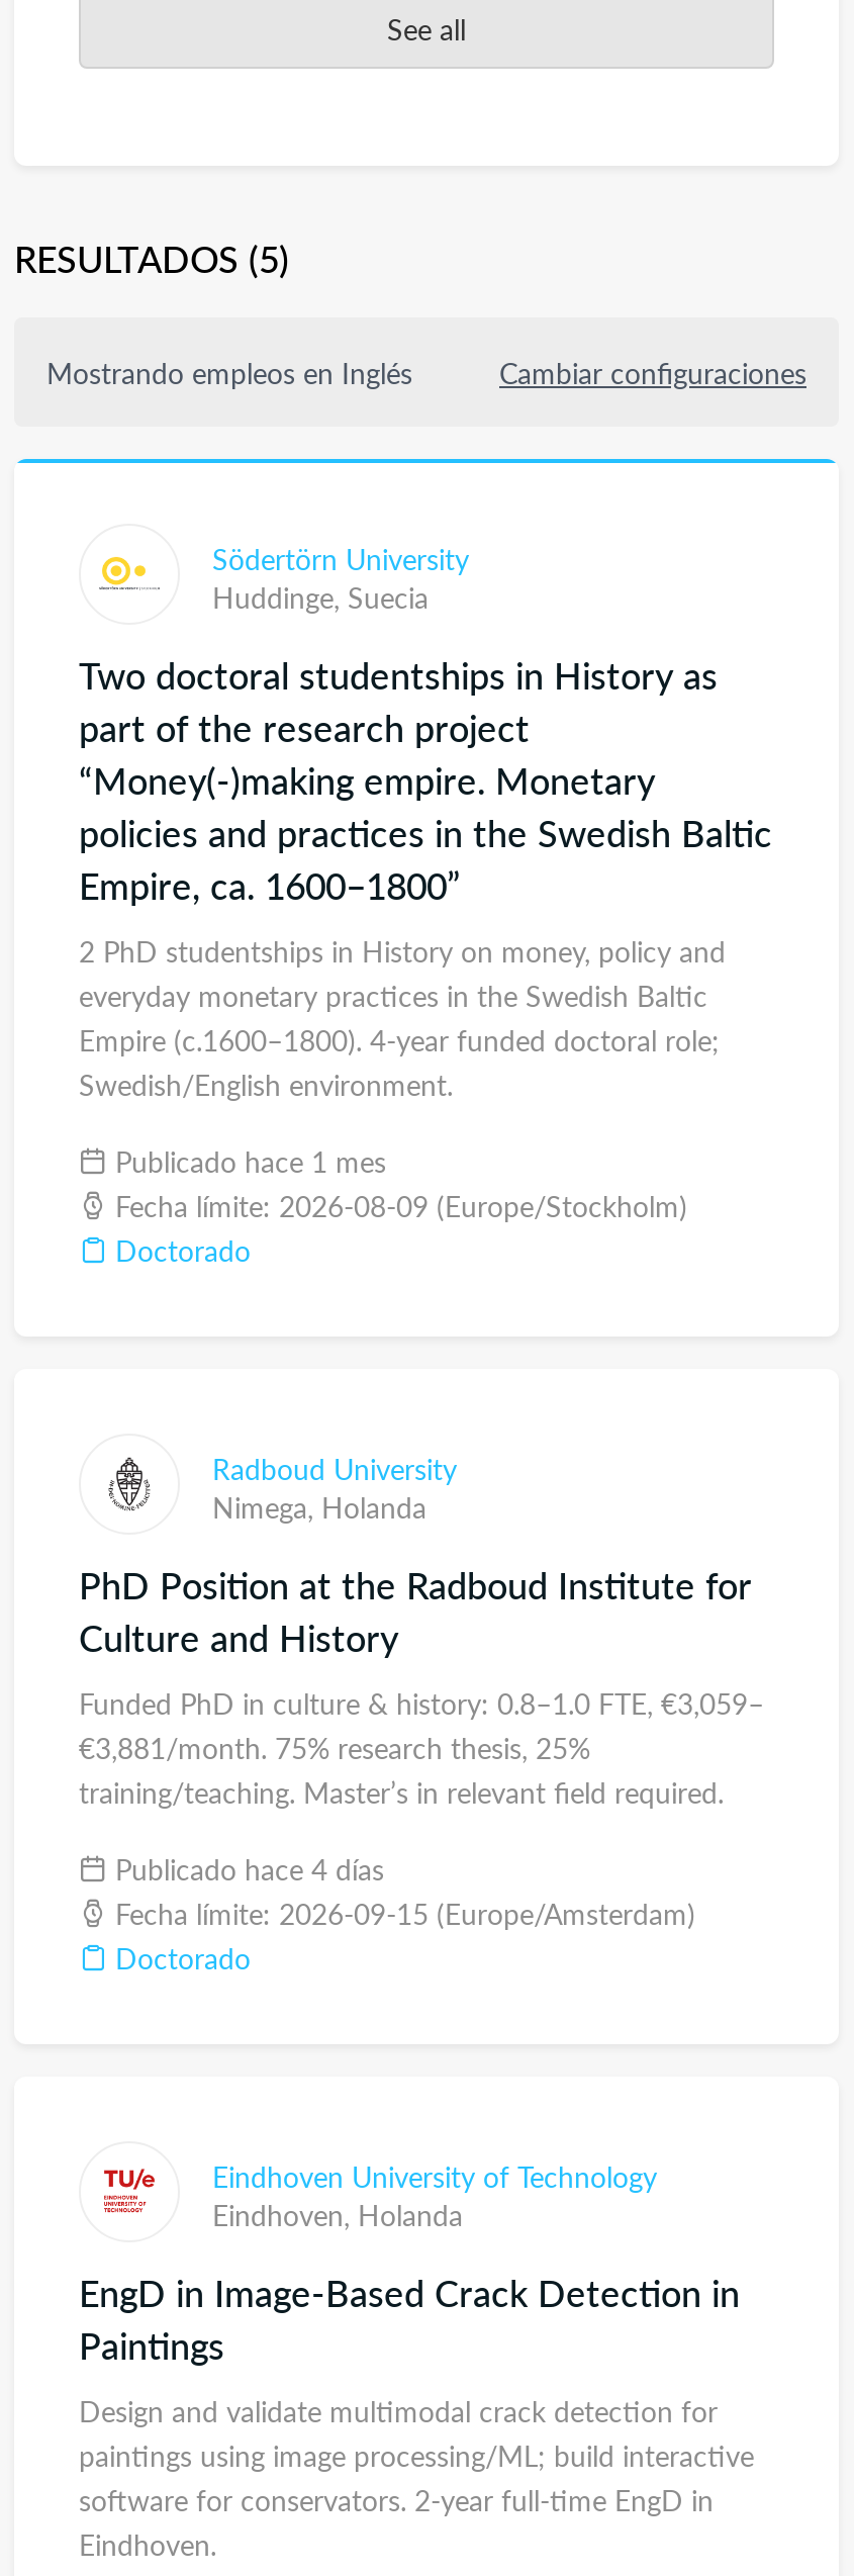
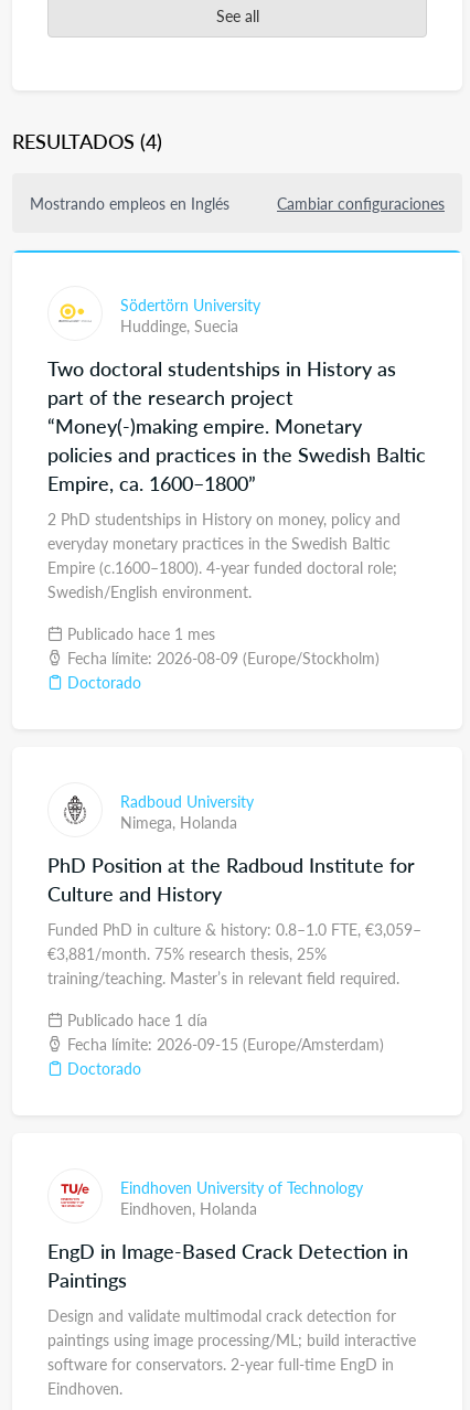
- RESULTADOS (5)
+ RESULTADOS (4)

- Publicado hace 4 días
+ Publicado hace 1 día
